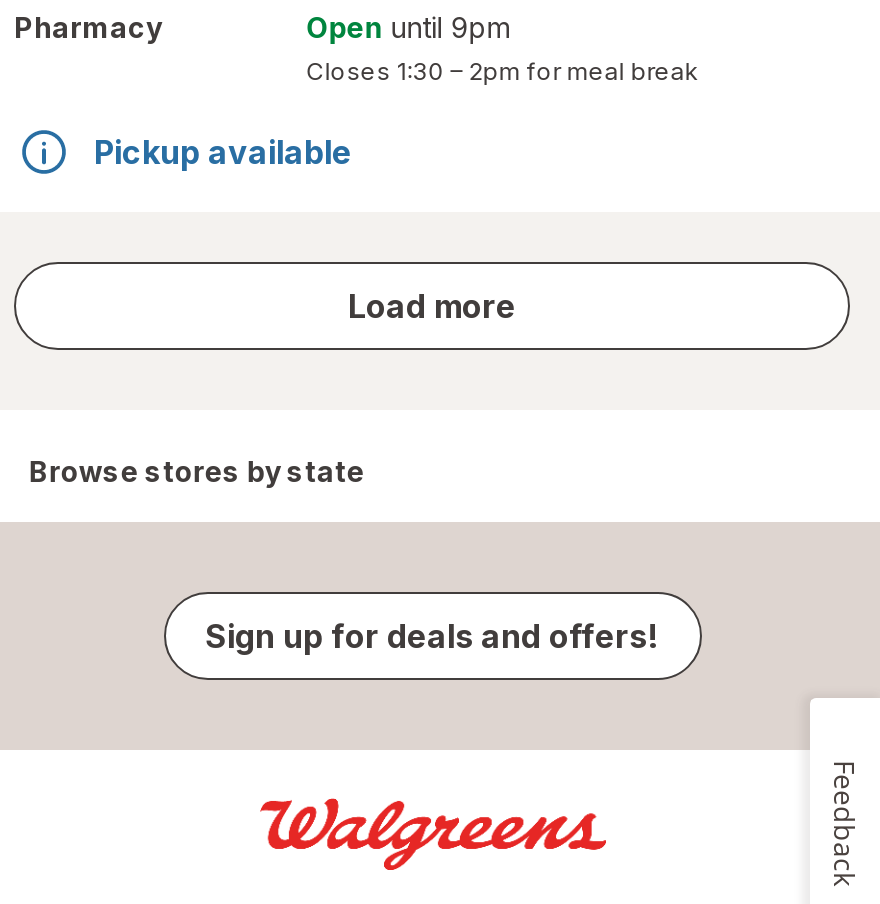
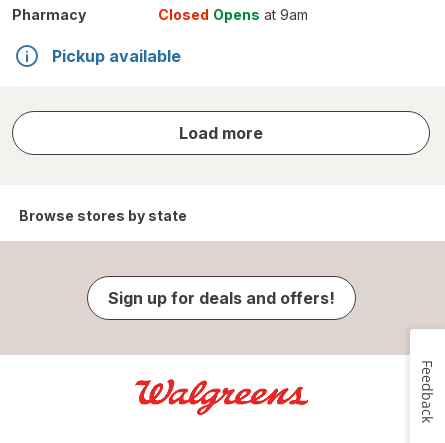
- Open until 9pm
- Closes 1:30 – 2pm for meal break
+ Closed Opens at 9am
